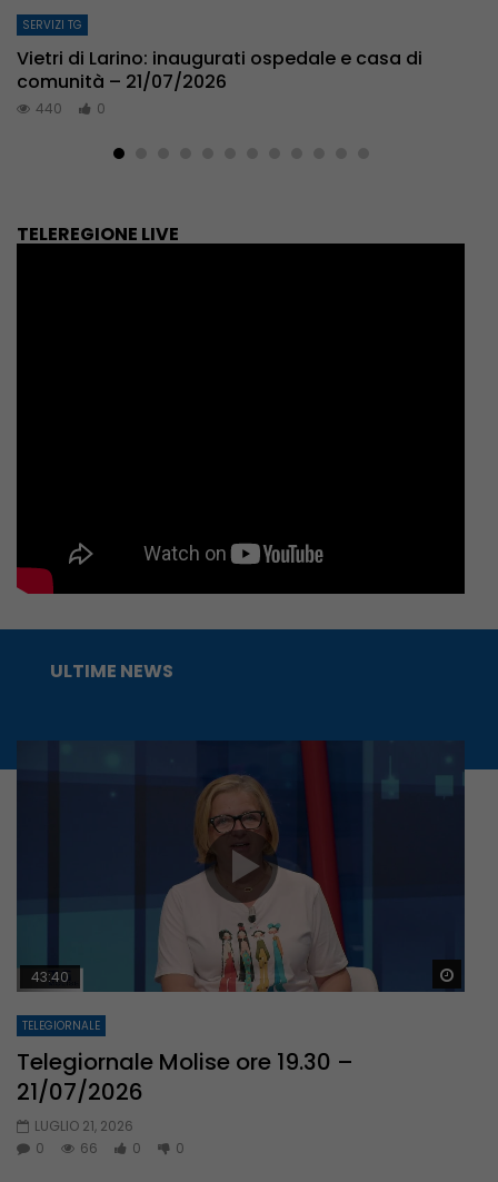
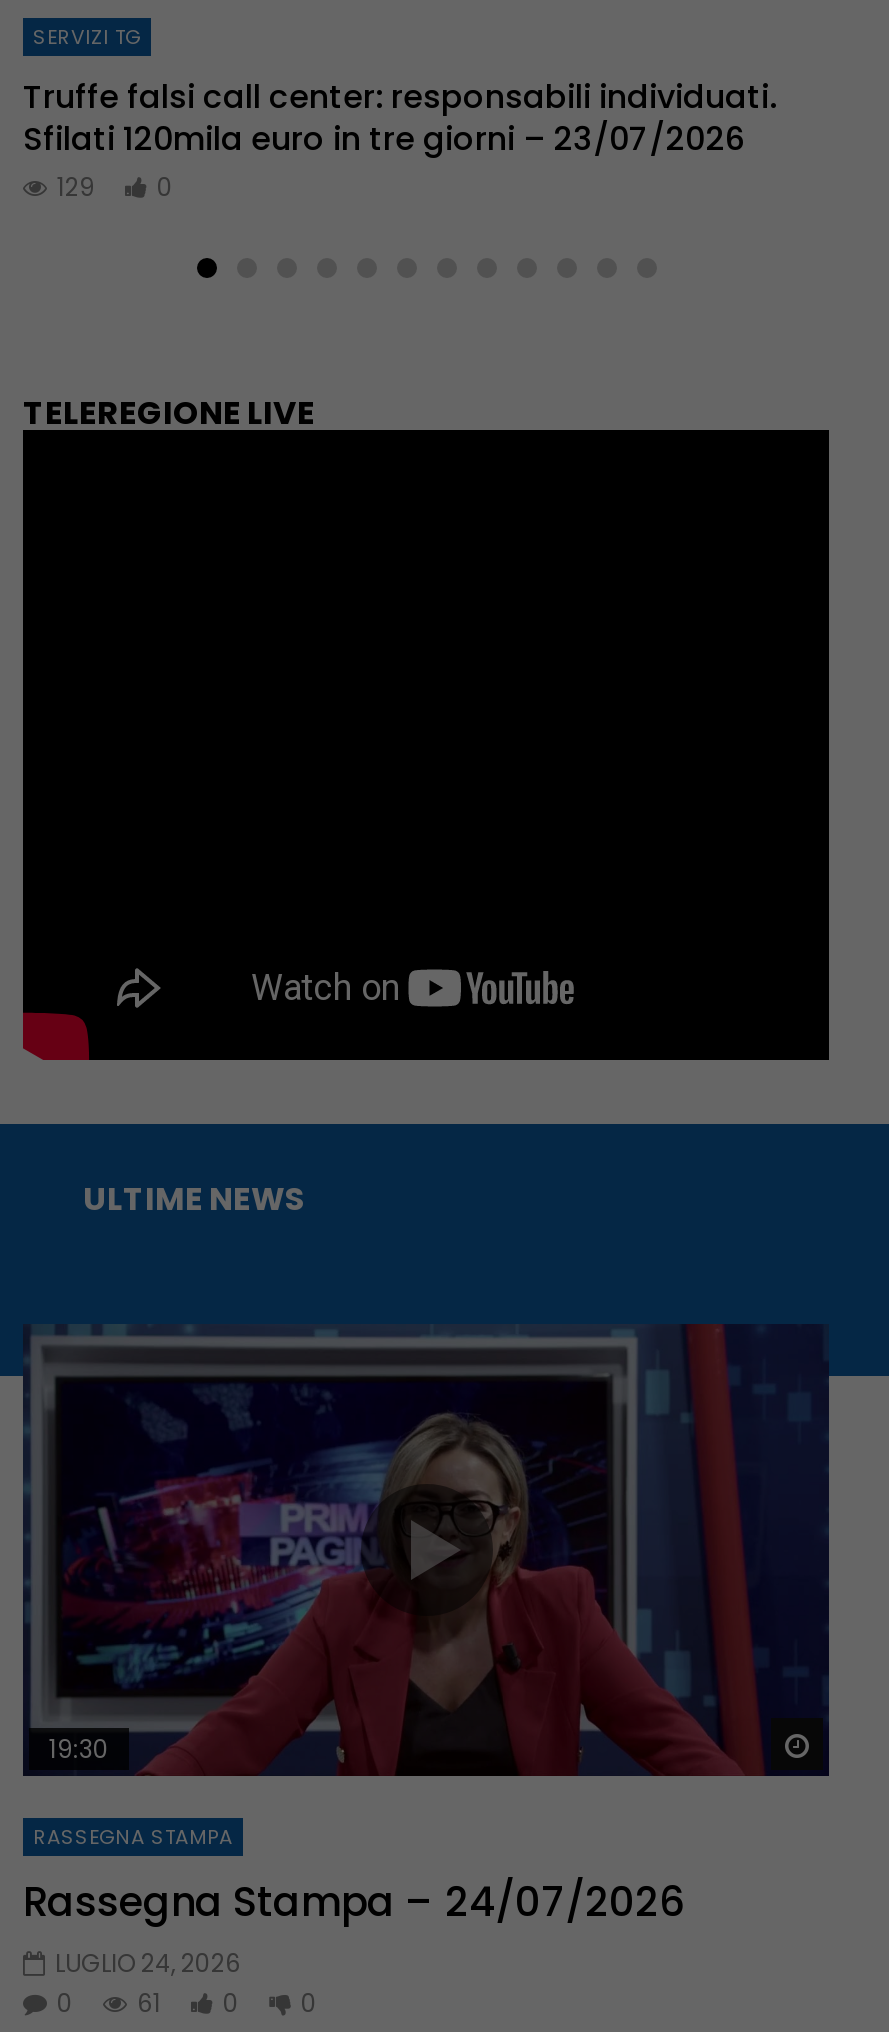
- Vietri di Larino: inaugurati ospedale e casa di
- comunità – 21/07/2026
- 440
+ Truffe falsi call center: responsabili individuati.
+ Sfilati 120mila euro in tre giorni – 23/07/2026
+ 129

- [image]
- 43:40
+ [image]
+ 19:30

- TELEGIORNALE
- Telegiornale Molise ore 19.30 –
- 21/07/2026
- LUGLIO 21, 2026
+ RASSEGNA STAMPA
+ Rassegna Stampa – 24/07/2026
+ LUGLIO 24, 2026

- 0 66 0 0
+ 0 61 0 0
